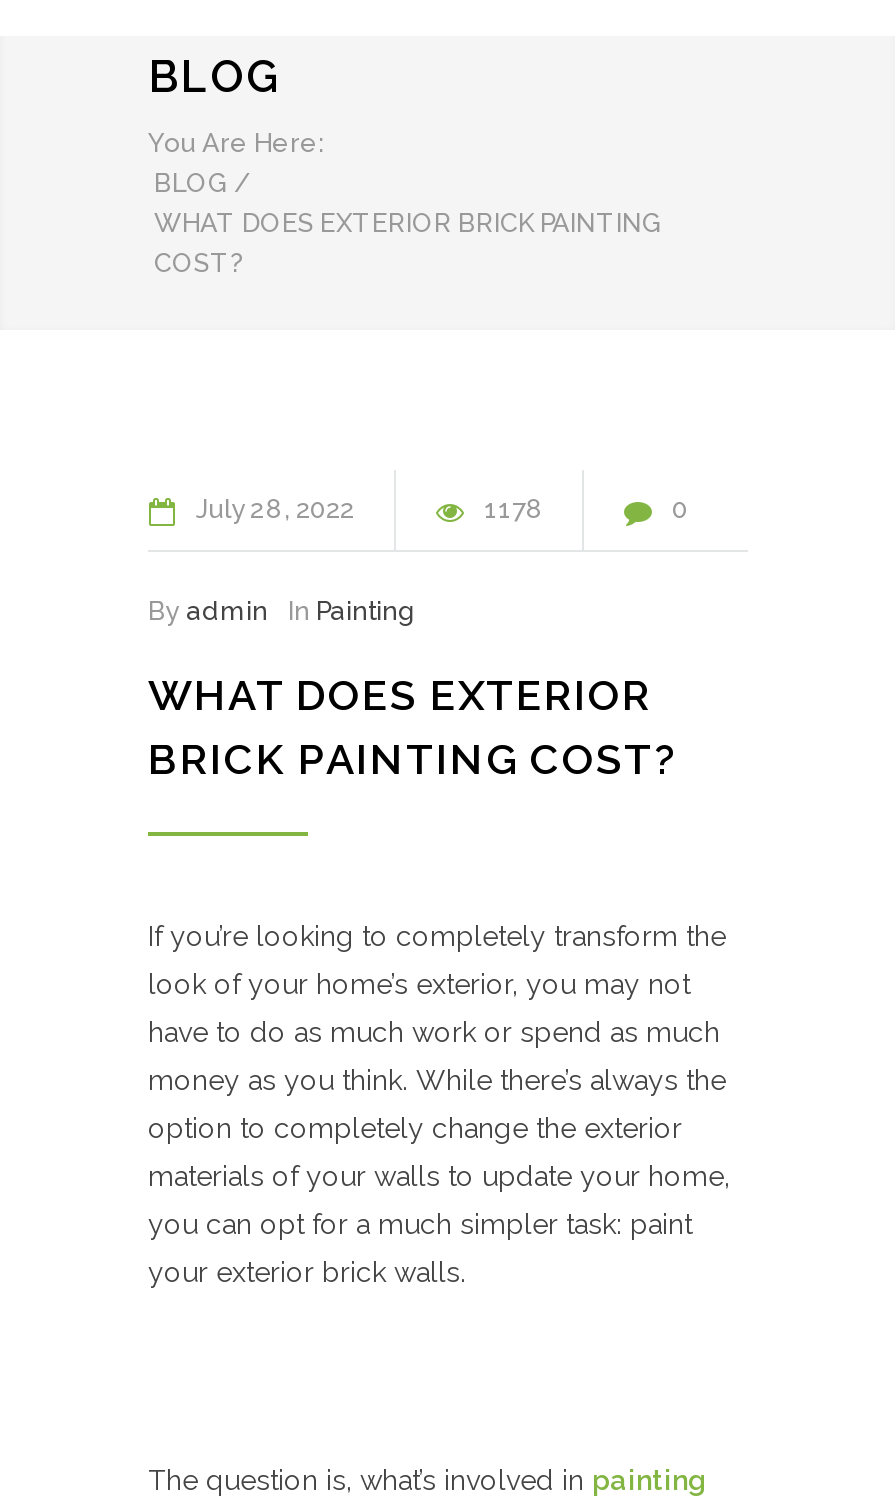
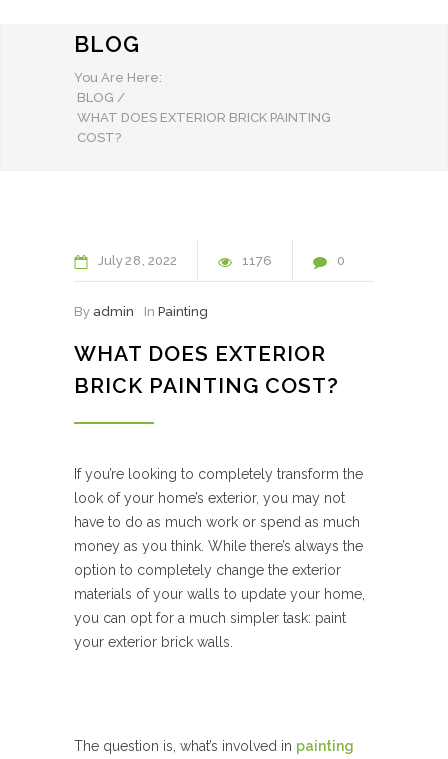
- 1178
+ 1176
